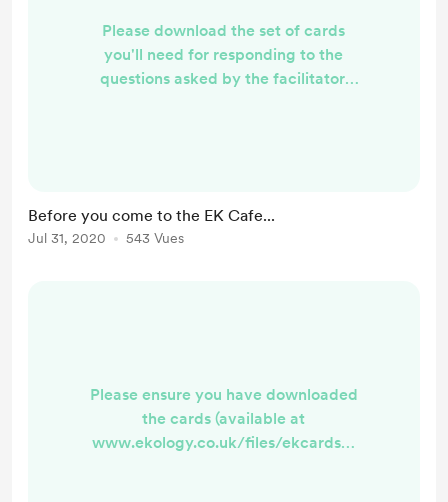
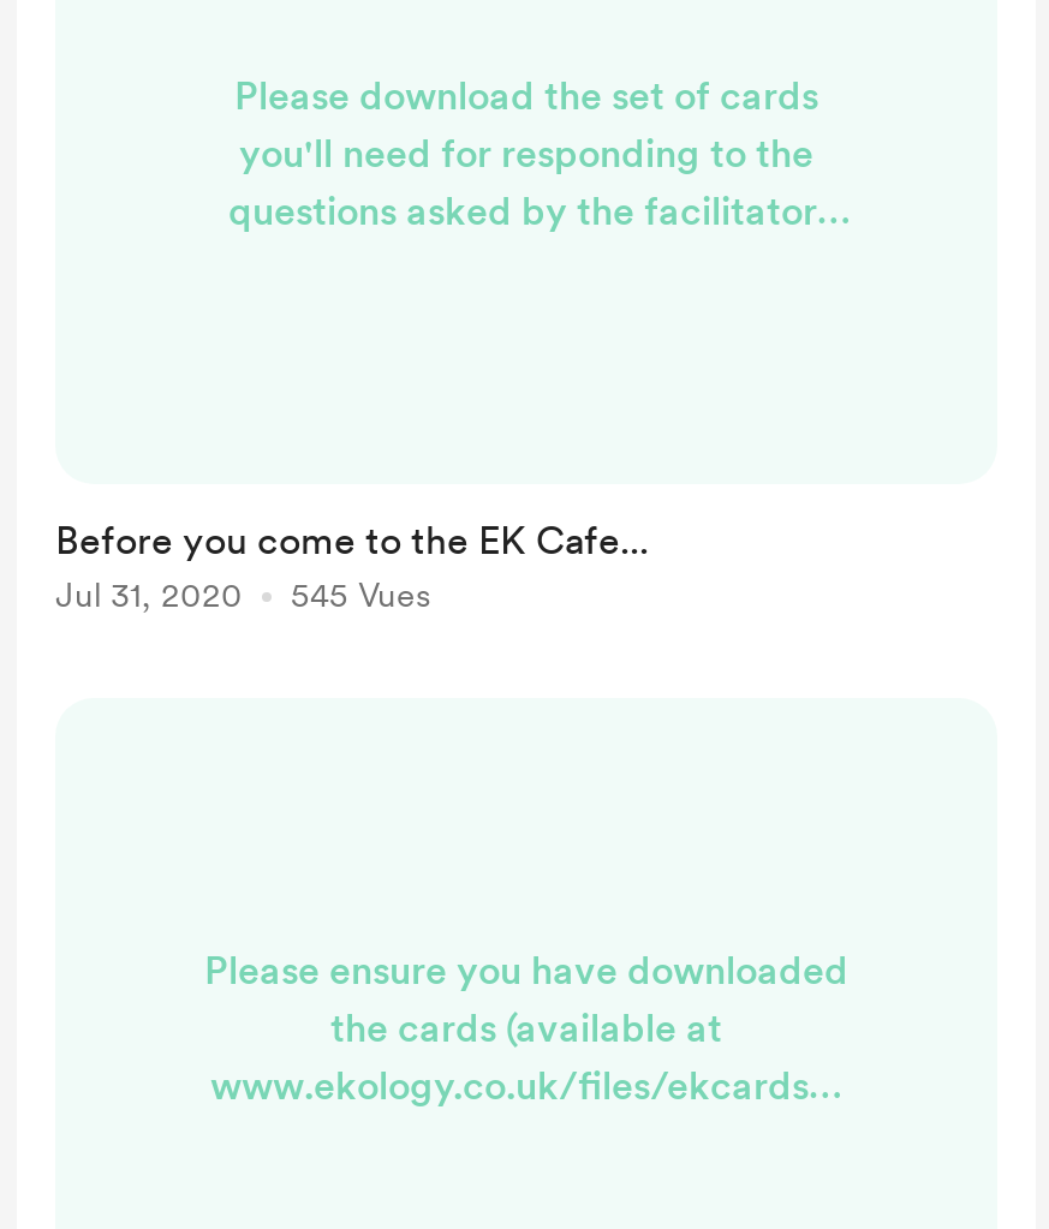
- Jul 31, 2020 543 Vues
+ Jul 31, 2020 545 Vues
